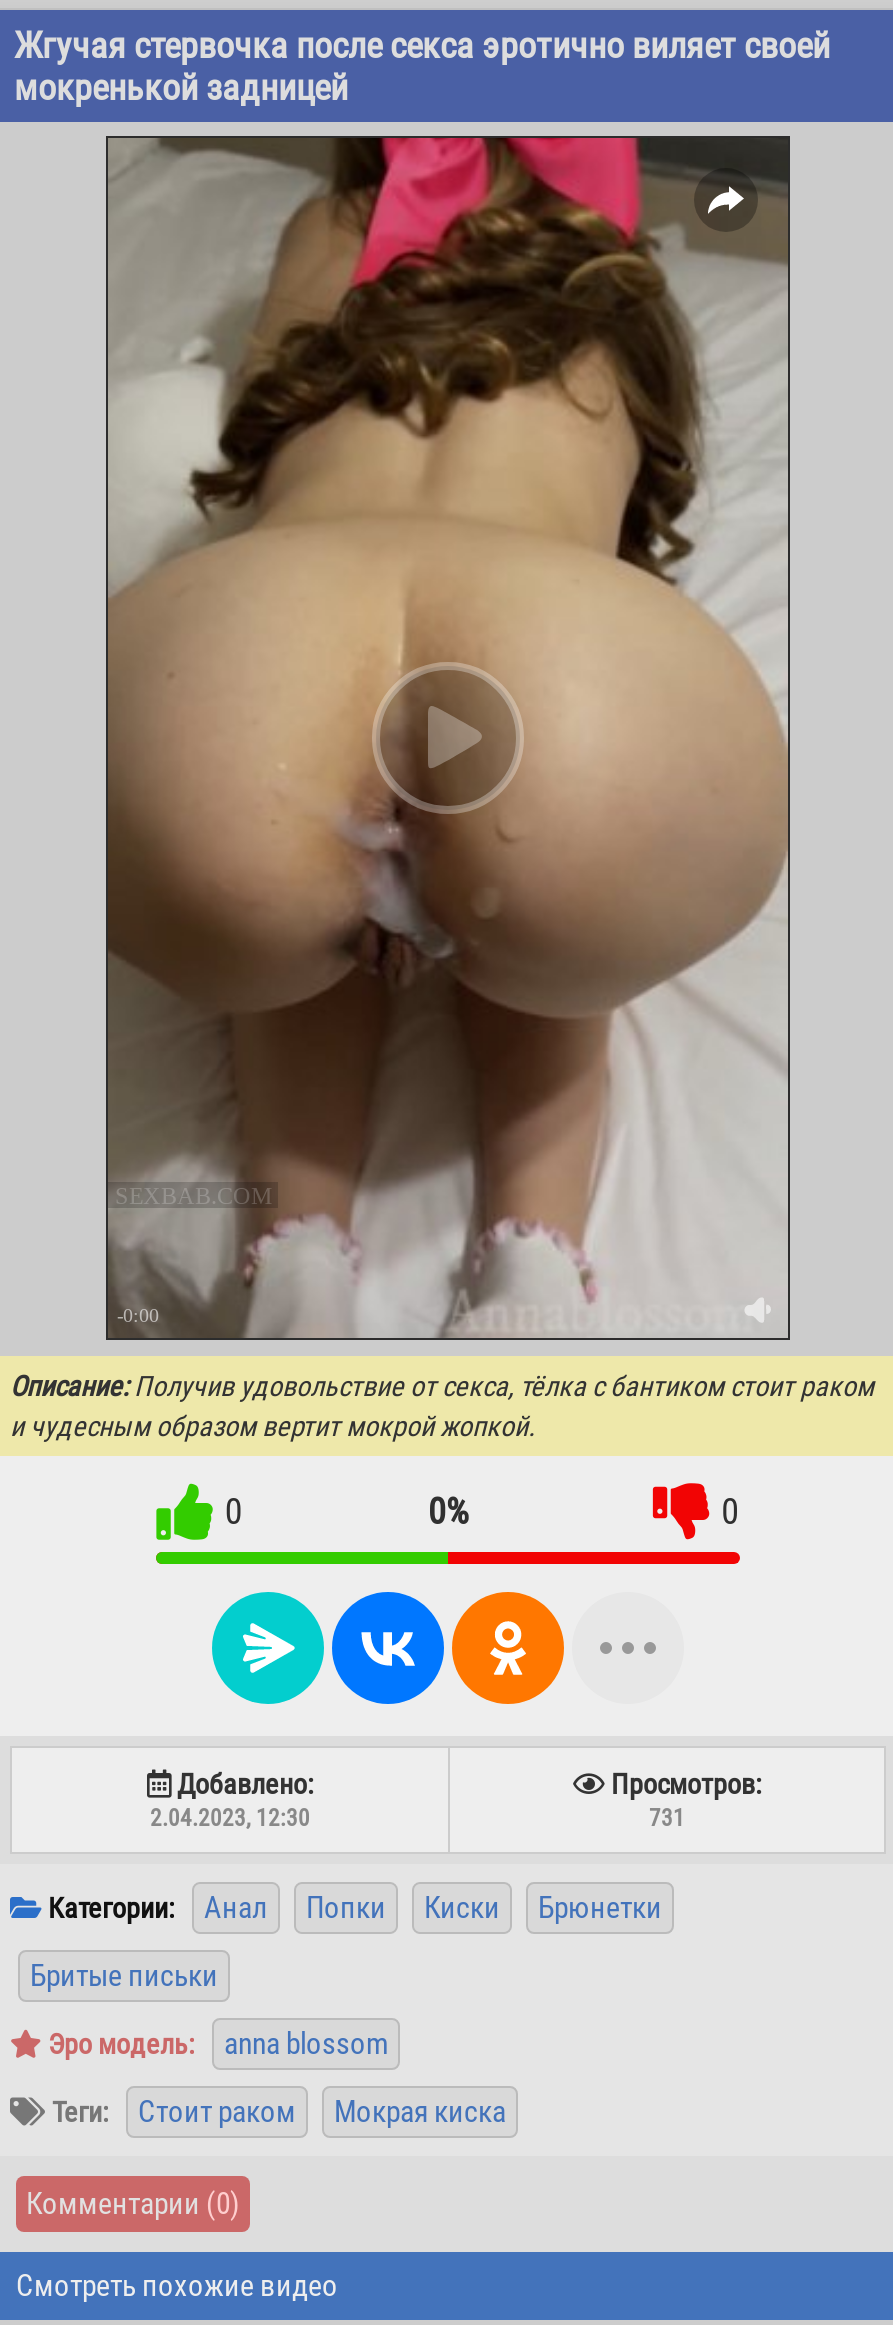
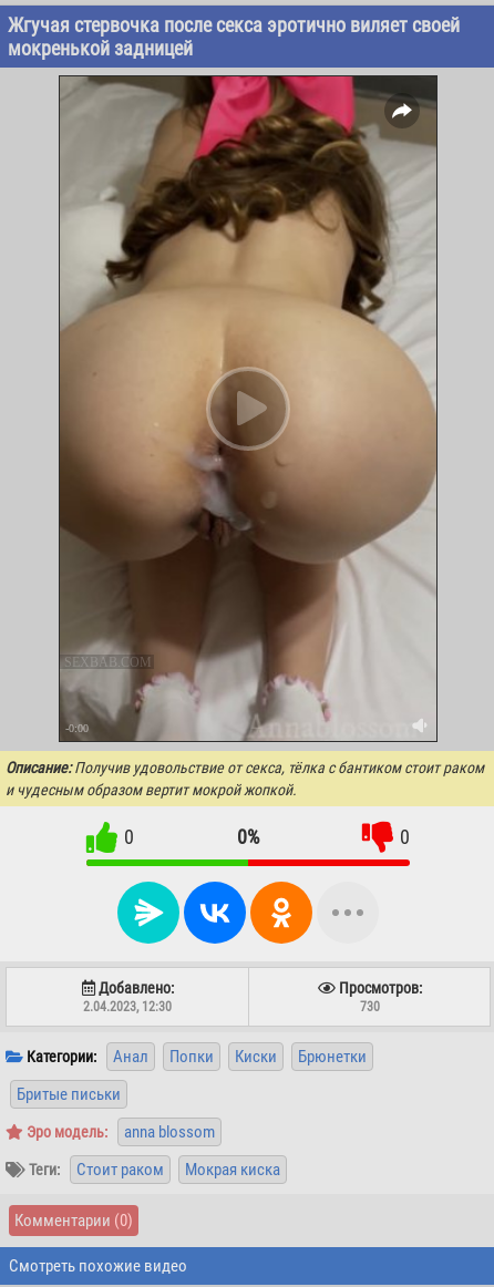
- 731
+ 730
